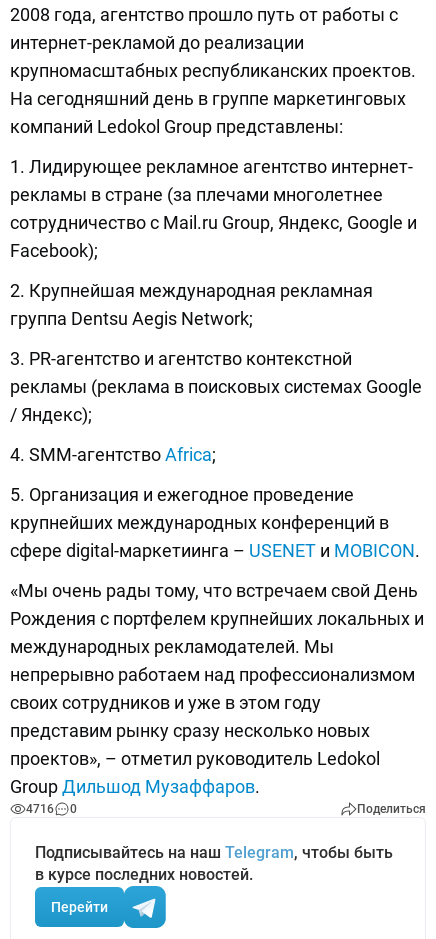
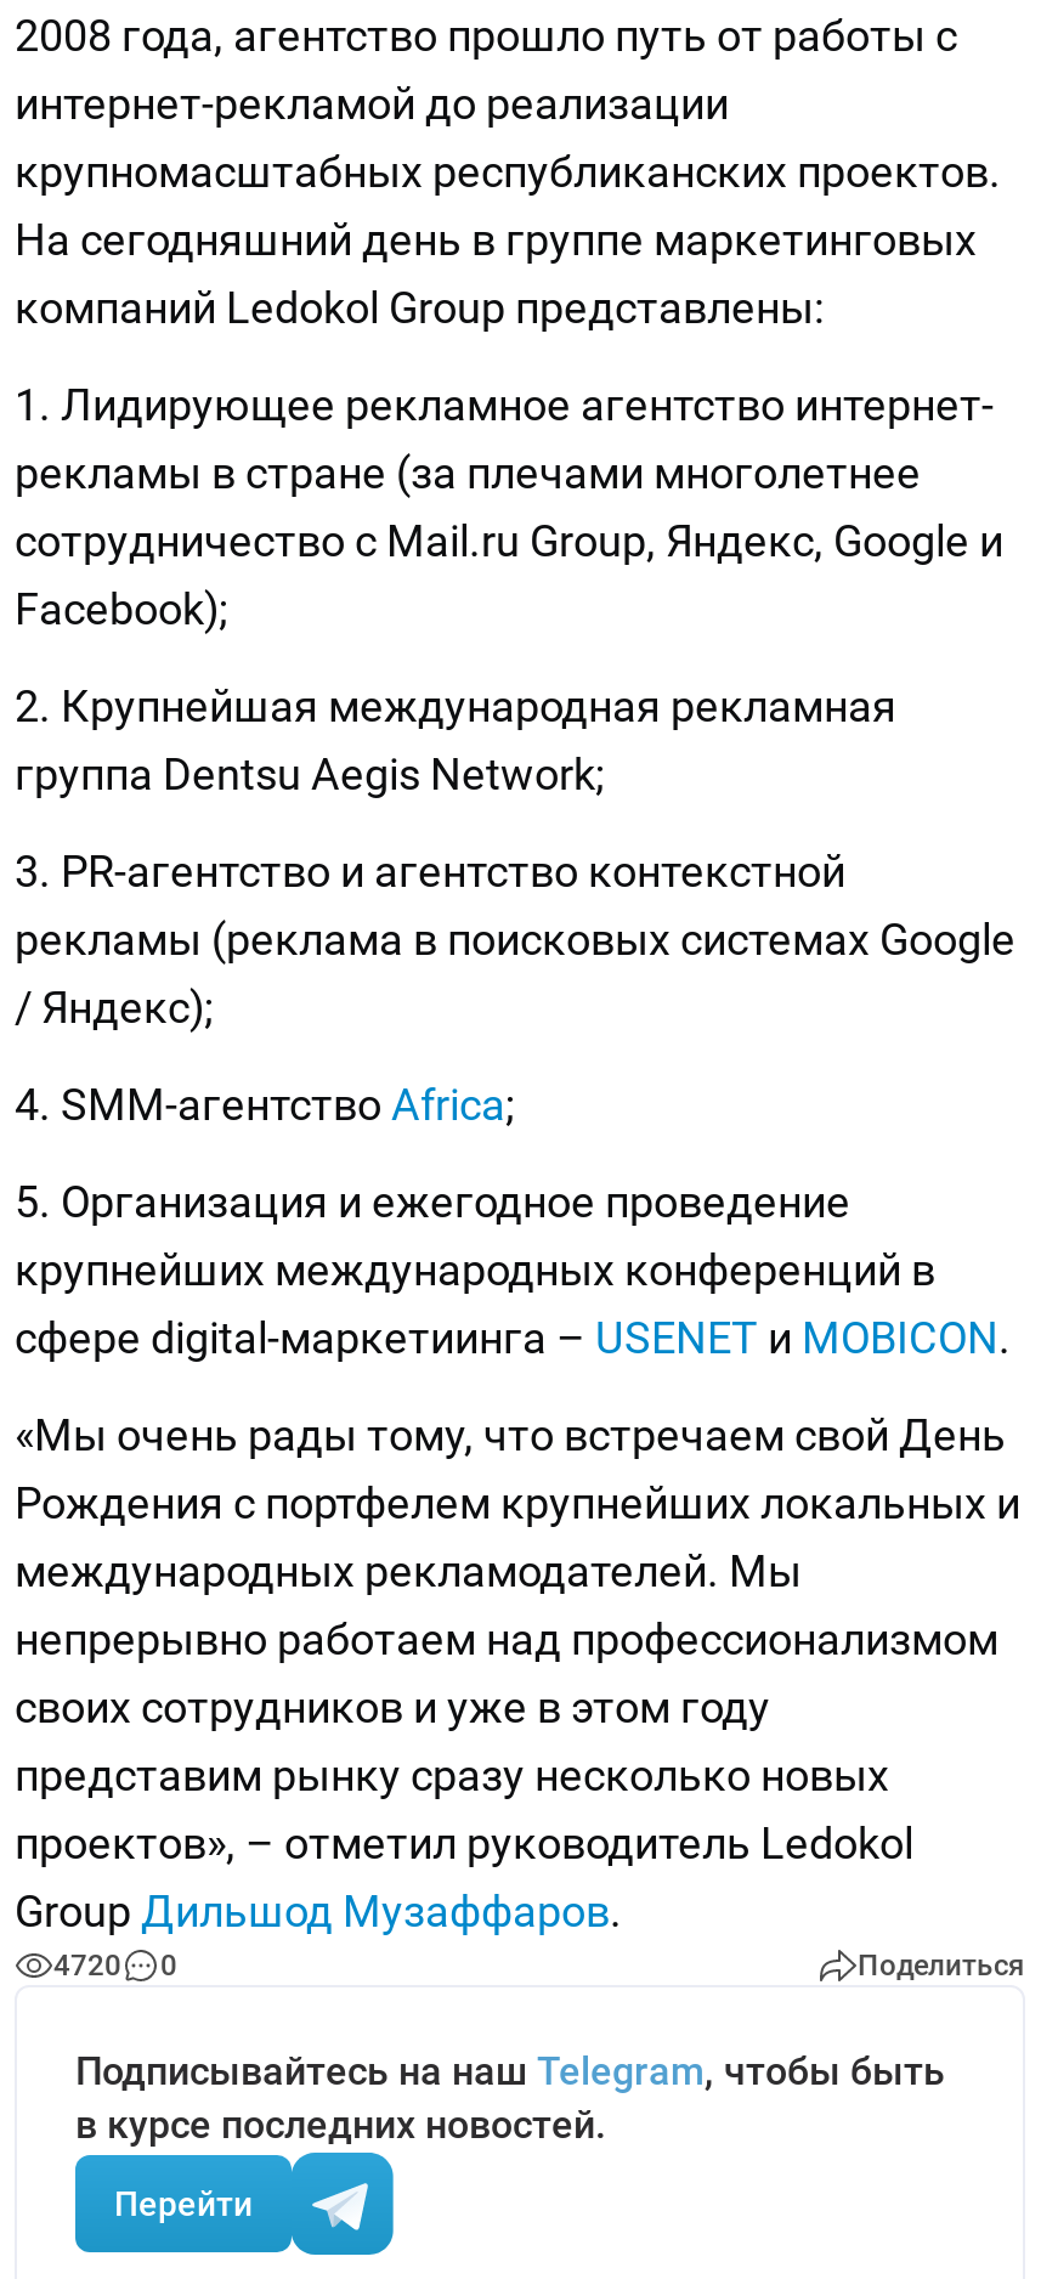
- 4716 0
+ 4720 0
